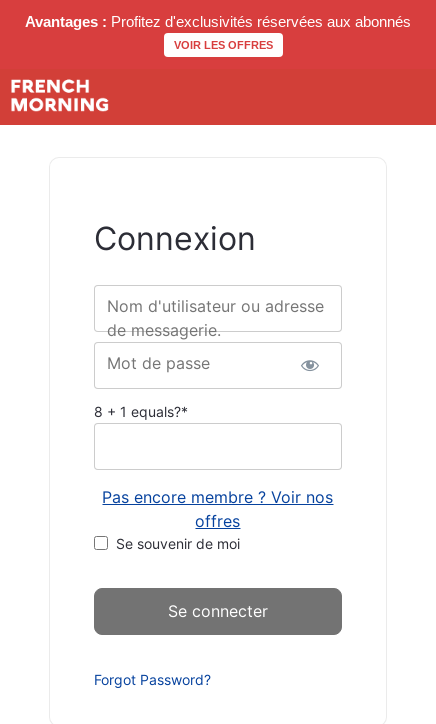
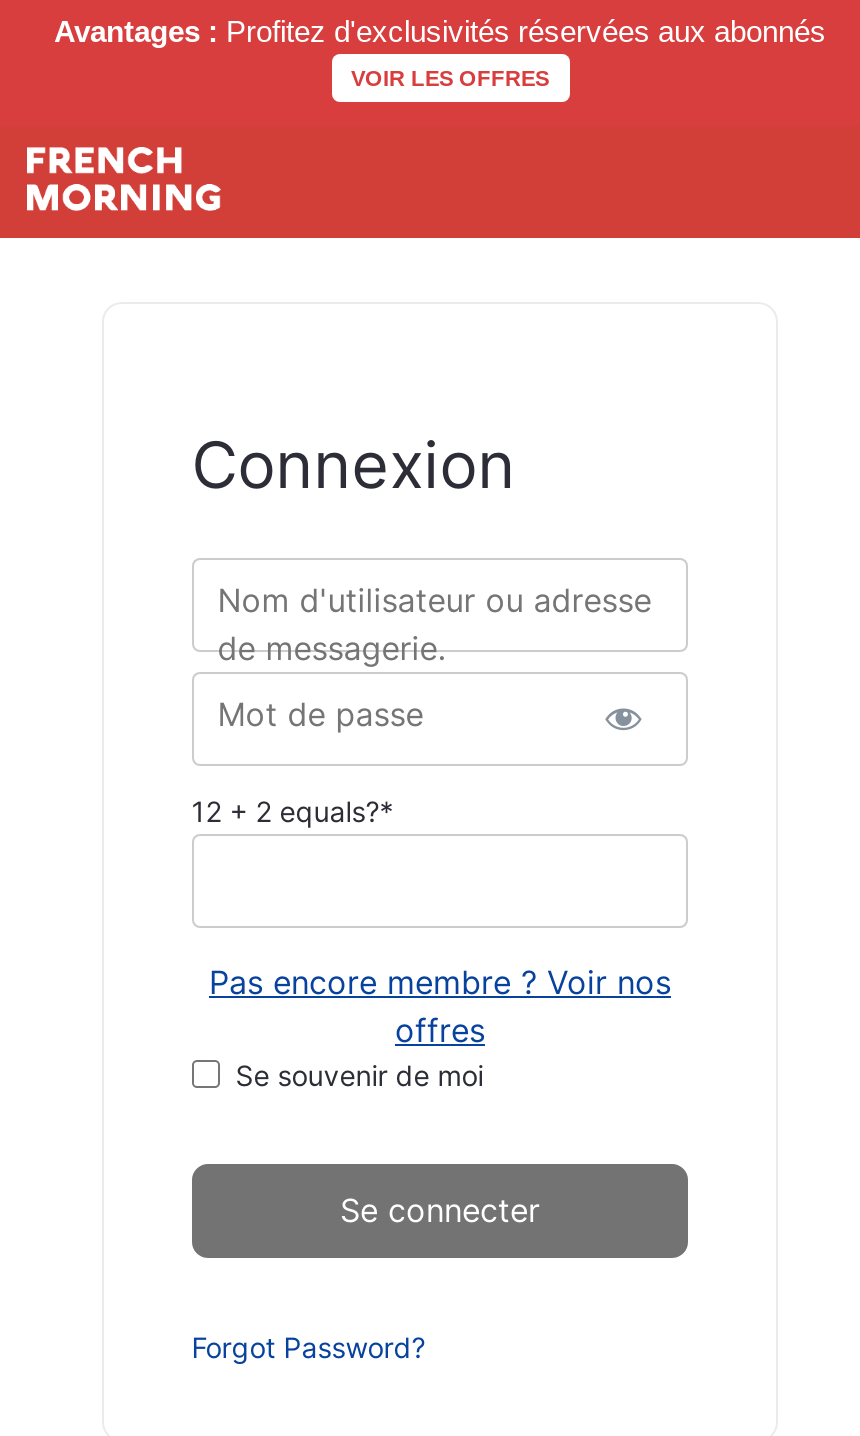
- 8 + 1 equals?*
+ 12 + 2 equals?*
